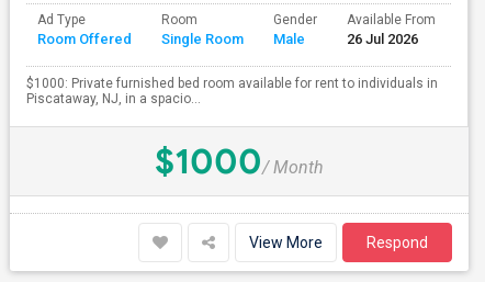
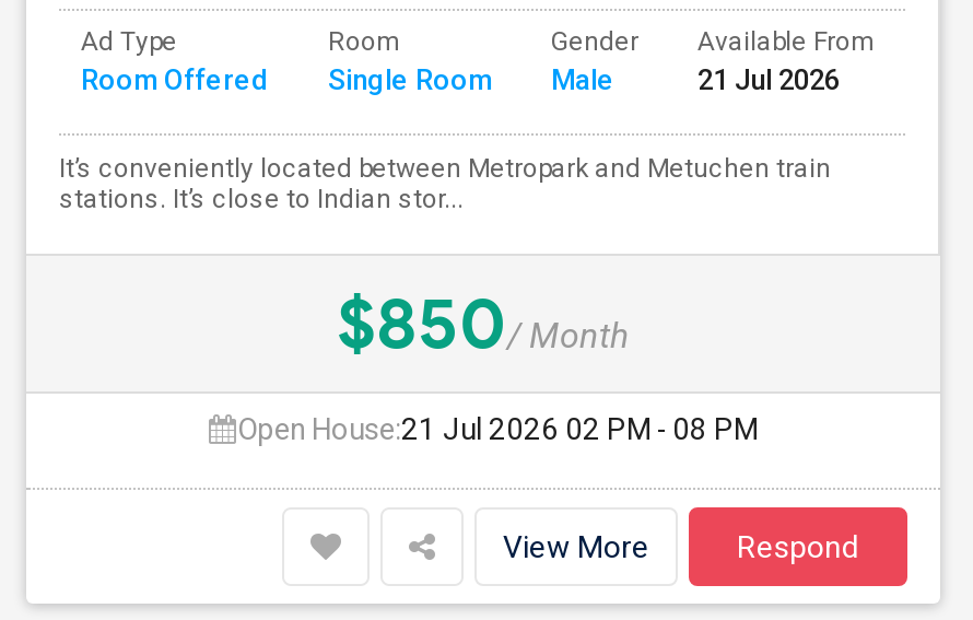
- 26 Jul 2026
+ 21 Jul 2026

- $1000: Private furnished bed room available for rent to individuals in
- Piscataway, NJ, in a spacio...
- $1000/ Month
+ It’s conveniently located between Metropark and Metuchen train
+ stations. It’s close to Indian stor...
+ $850/ Month
+ Open House:21 Jul 2026 02 PM - 08 PM
